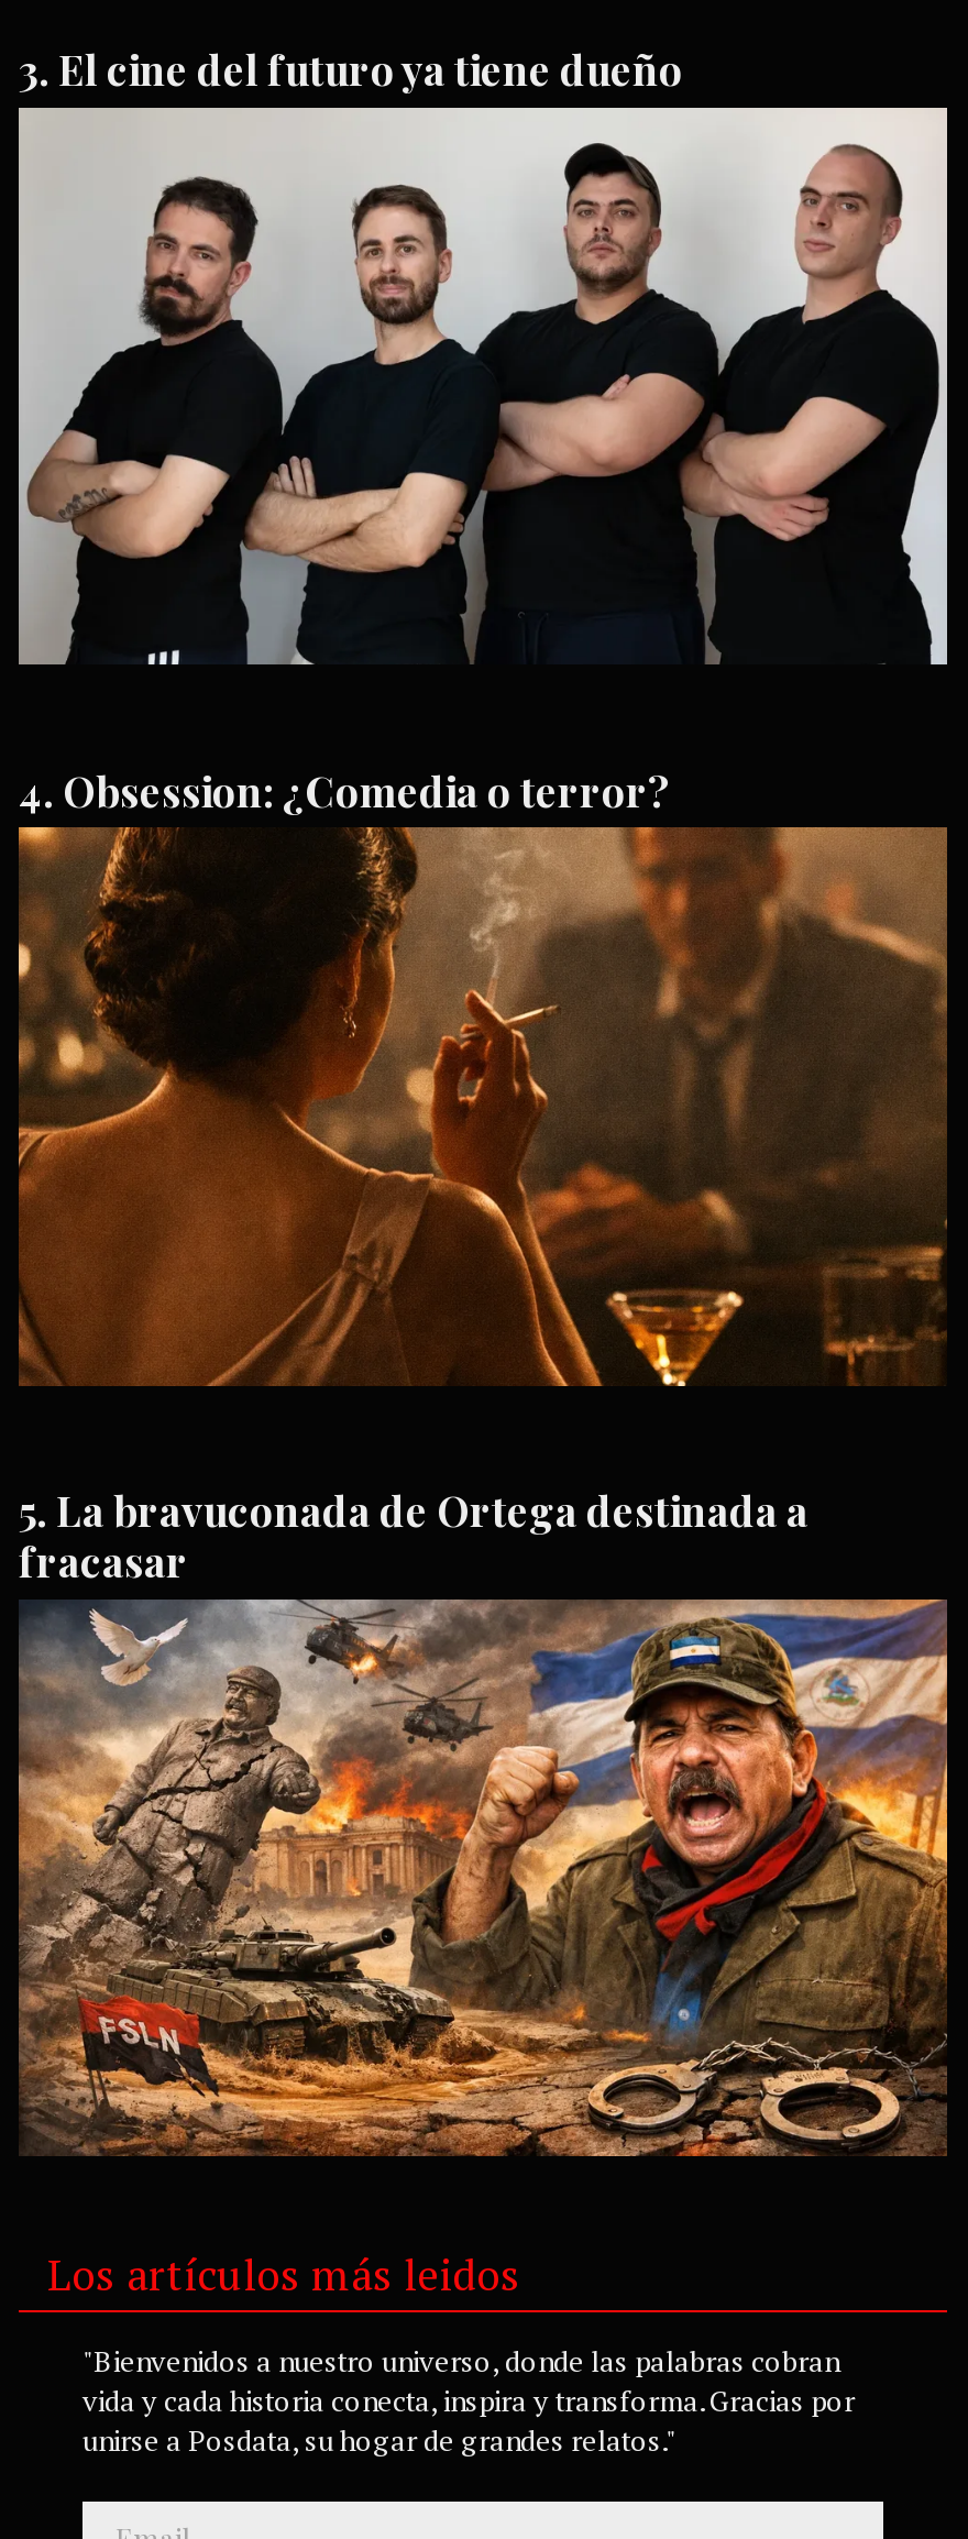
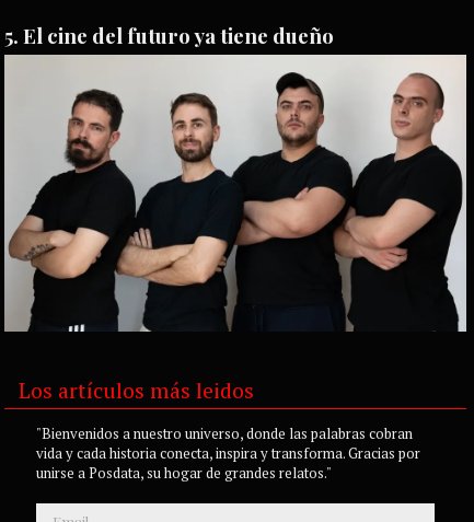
- [image]
- Obsession: ¿Comedia o terror?

- La bravuconada de Ortega destinada a
- fracasar

- [image]
